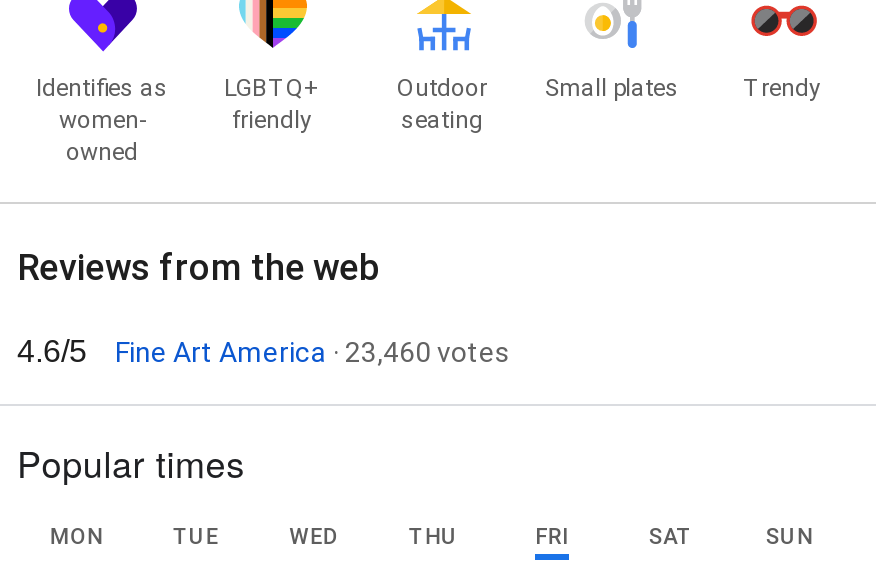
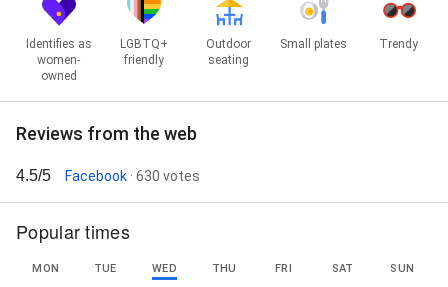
- 4.6/5
- Fine Art America · 23,460 votes
+ 4.5/5
+ Facebook · 630 votes
